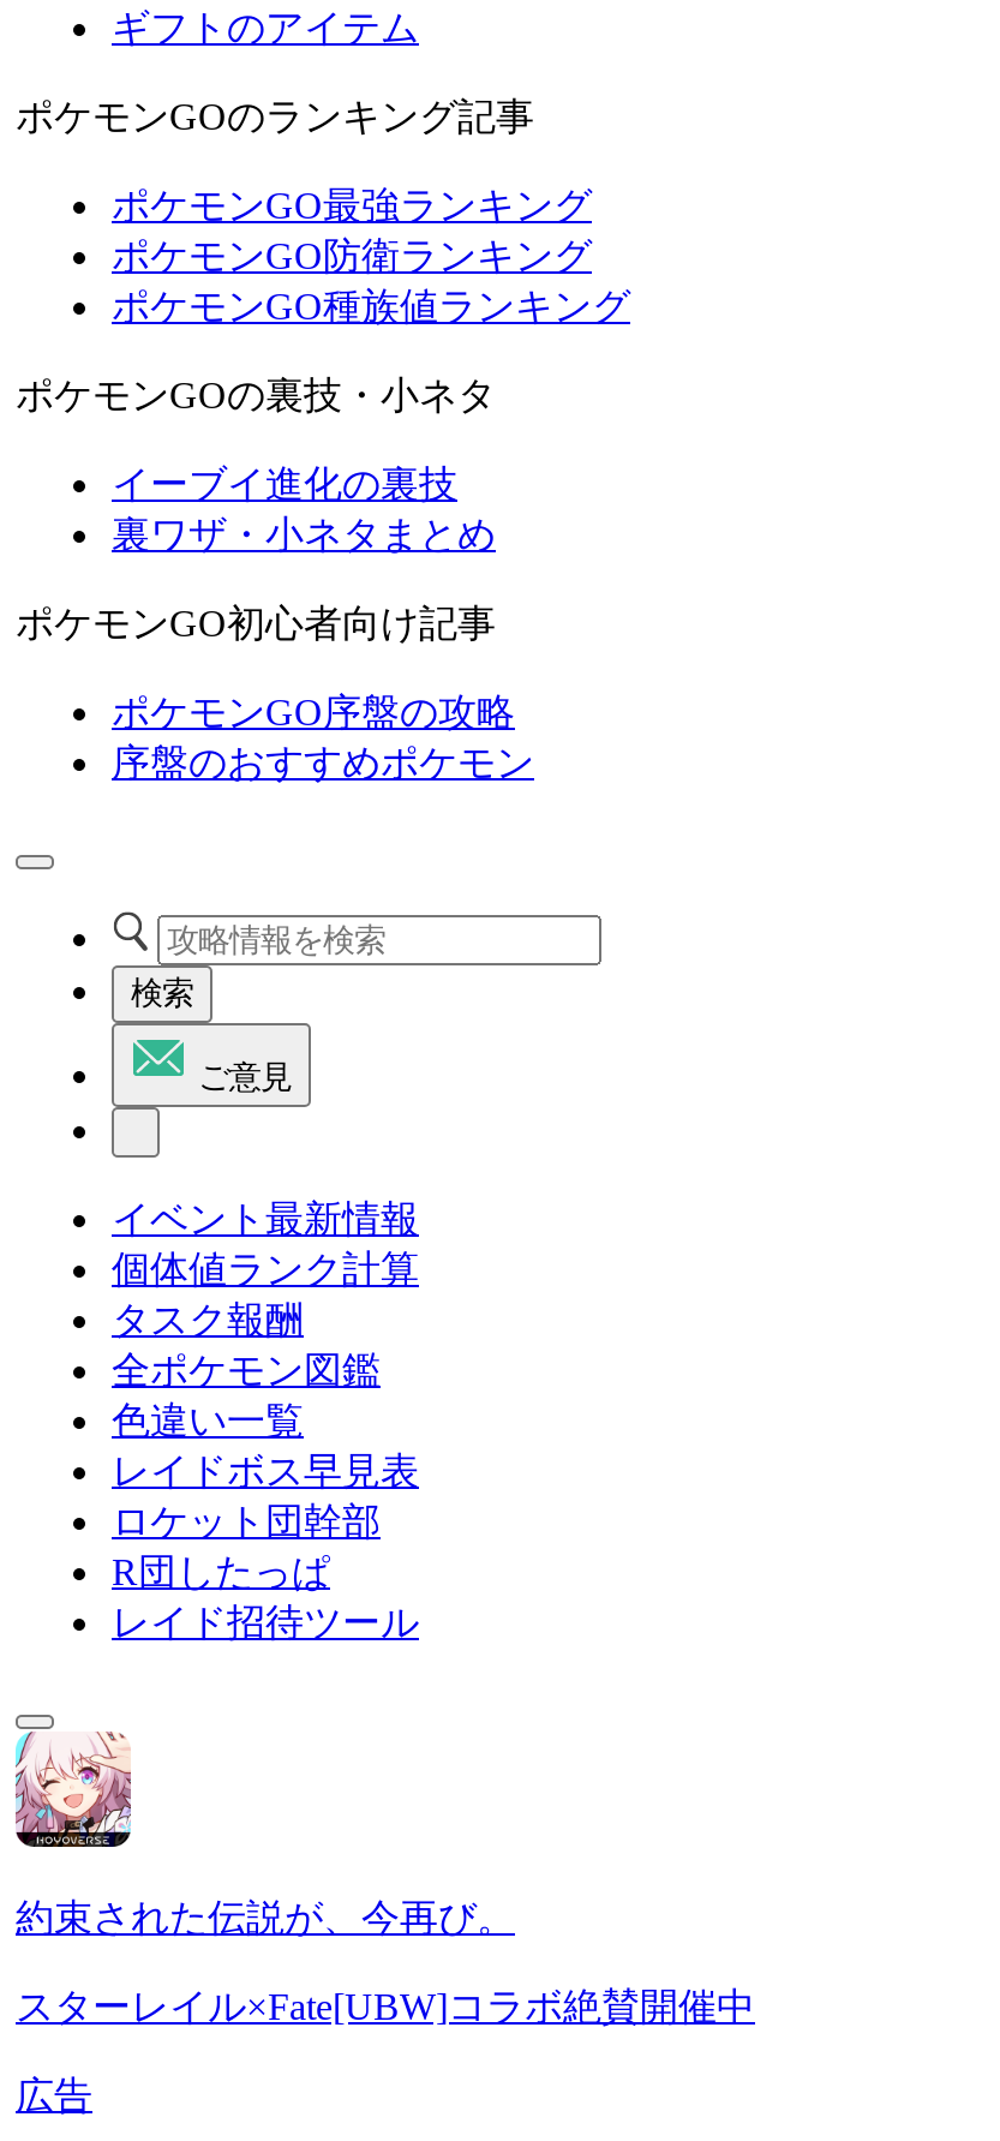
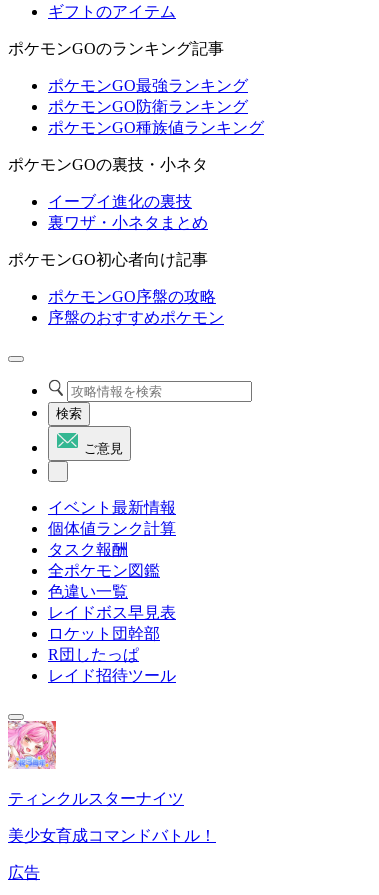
- [image]
- 約束された伝説が、今再び。
+ [image]
+ ティンクルスターナイツ

- スターレイル×Fate[UBW]コラボ絶賛開催中
+ 美少女育成コマンドバトル！
